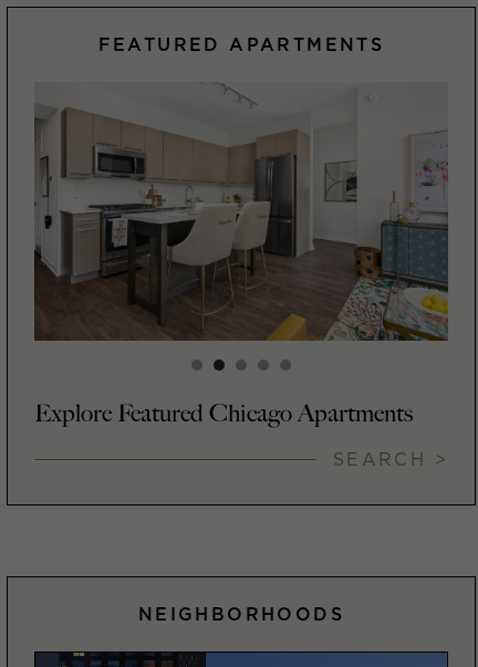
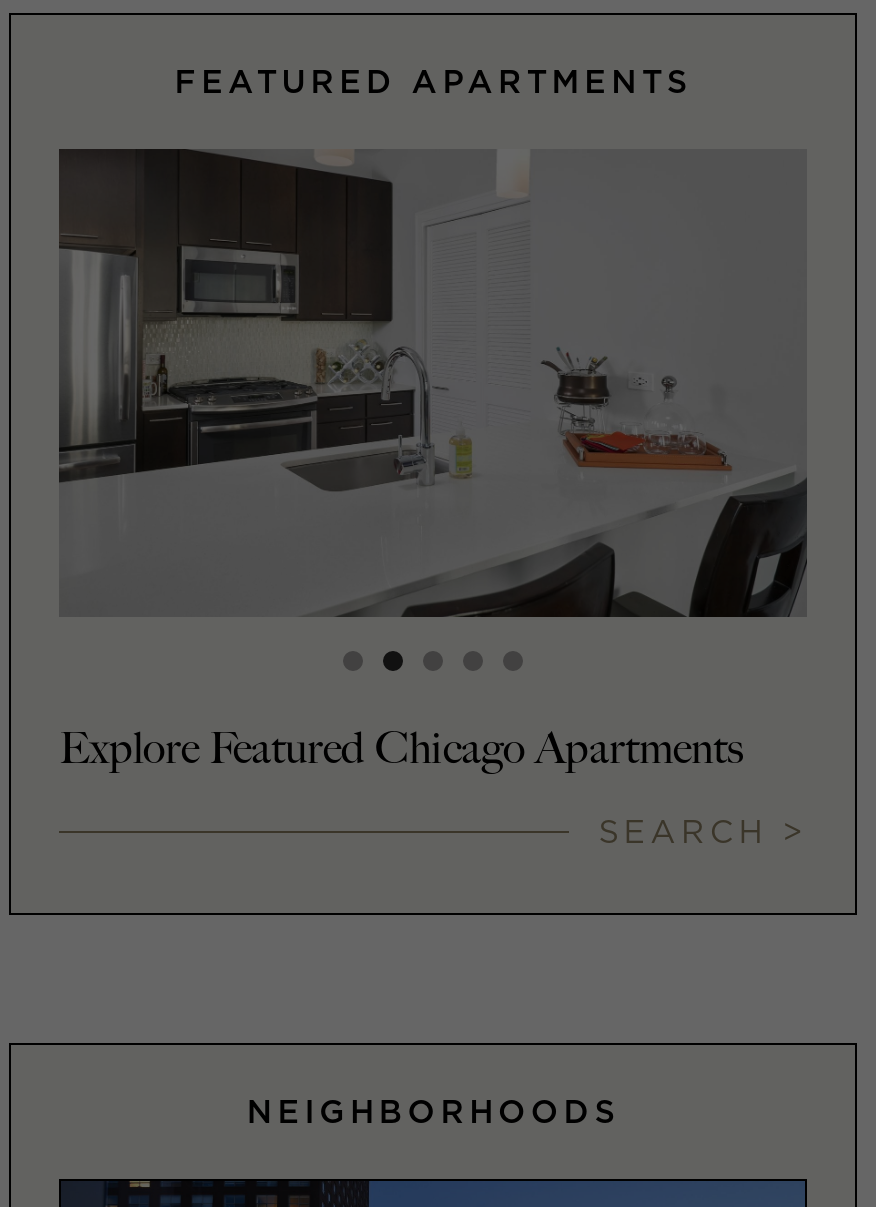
- [image]
+ [image]
